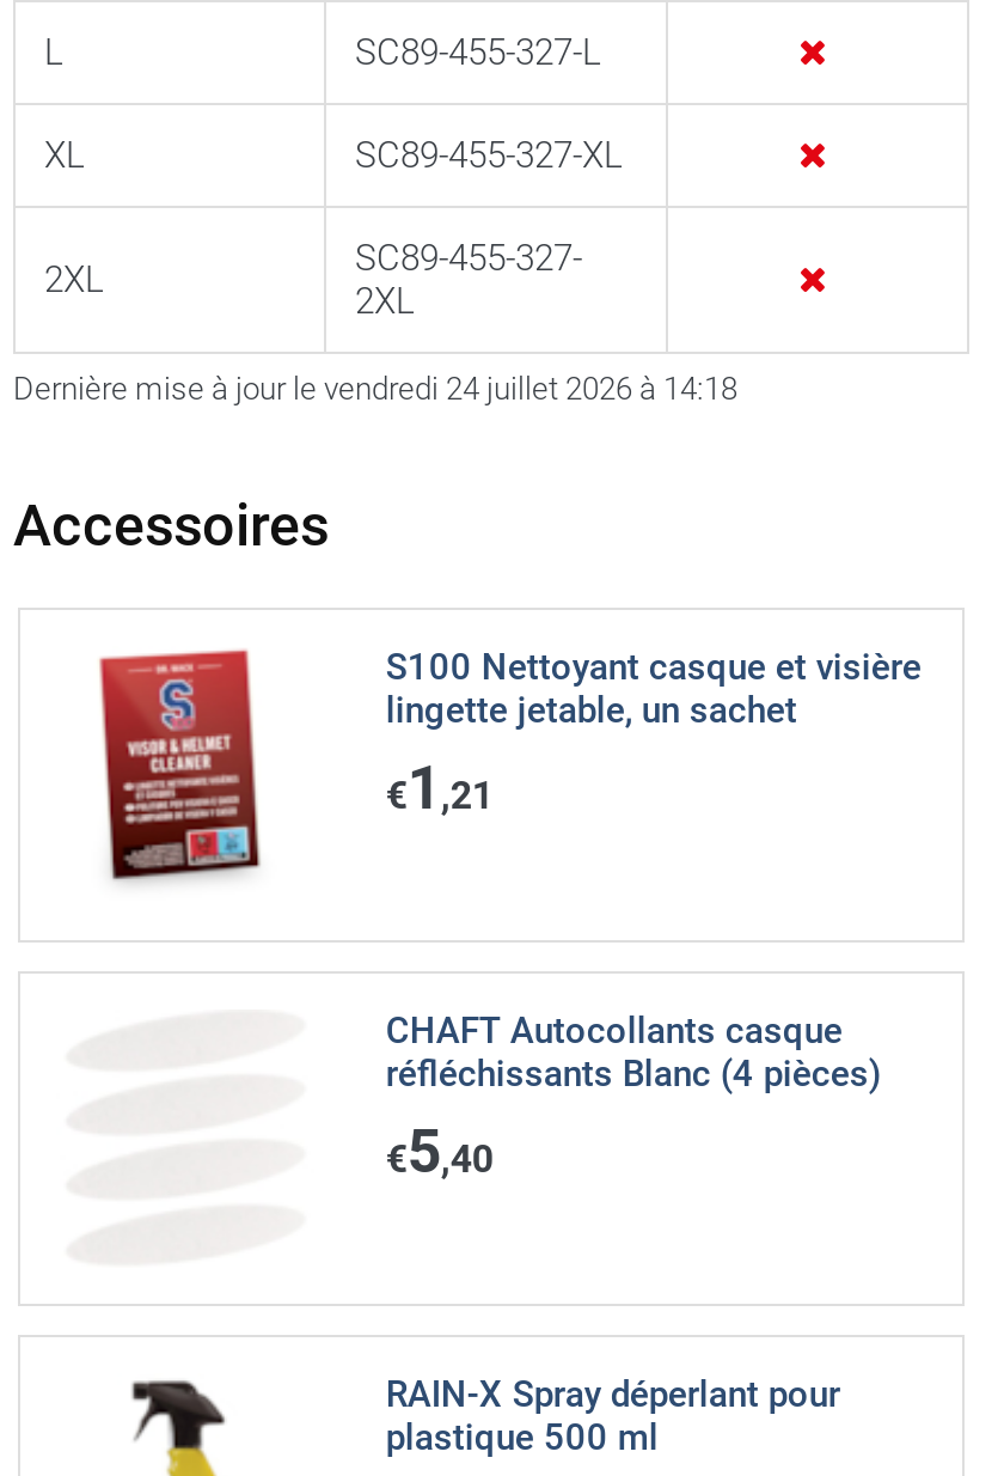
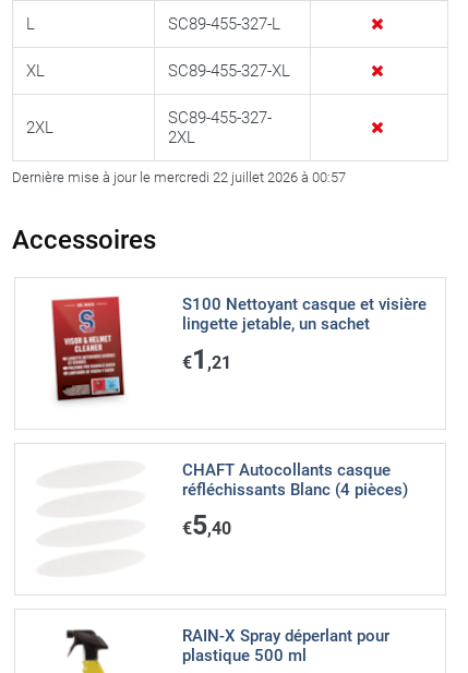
- Dernière mise à jour le vendredi 24 juillet 2026 à 14:18
+ Dernière mise à jour le mercredi 22 juillet 2026 à 00:57
